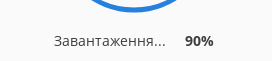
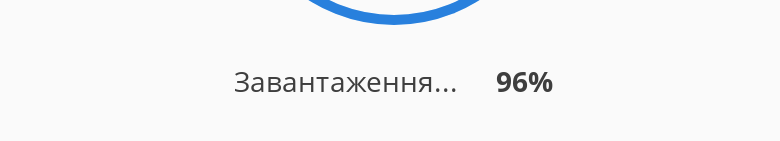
- Завантаження... 90%
+ Завантаження... 96%
